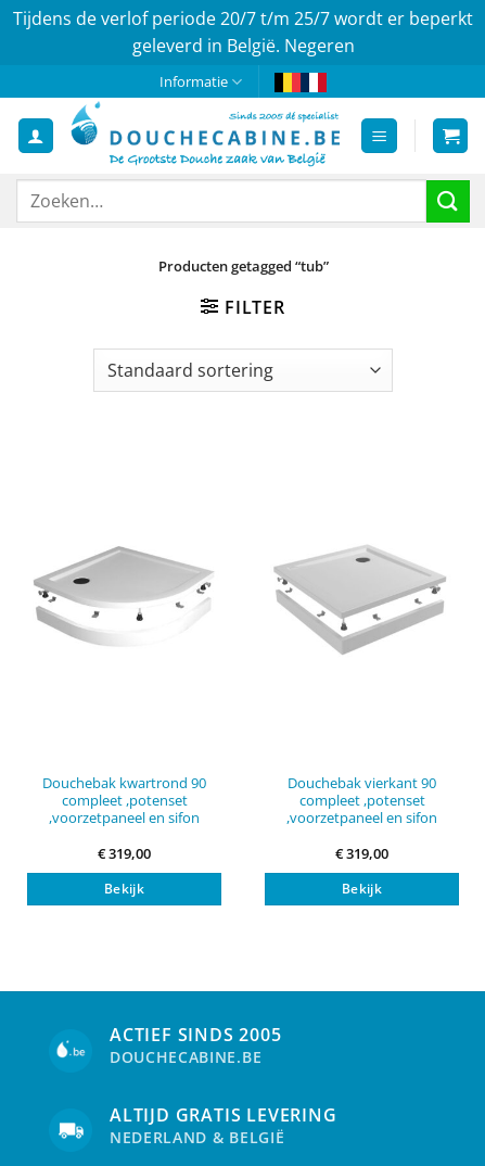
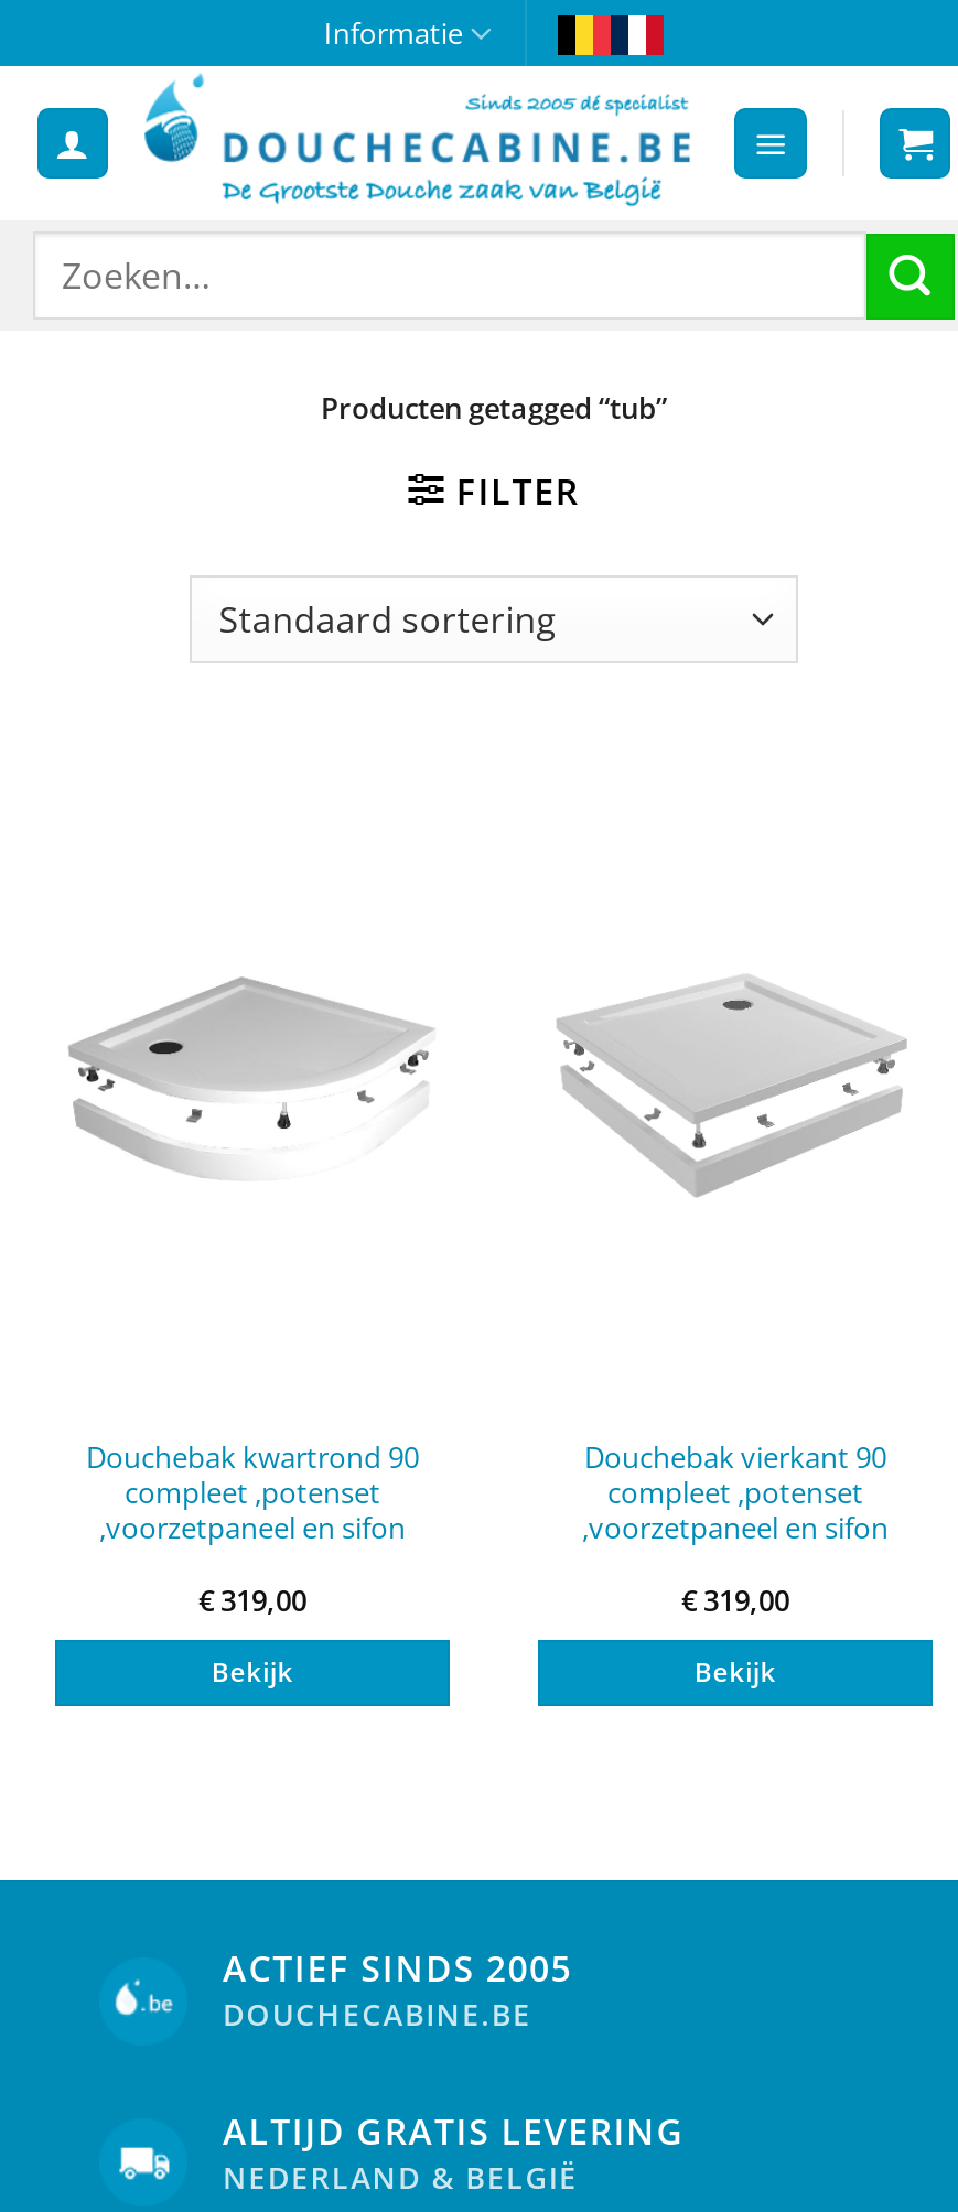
- Tijdens de verlof periode 20/7 t/m 25/7 wordt er beperkt
- geleverd in België. Negeren
